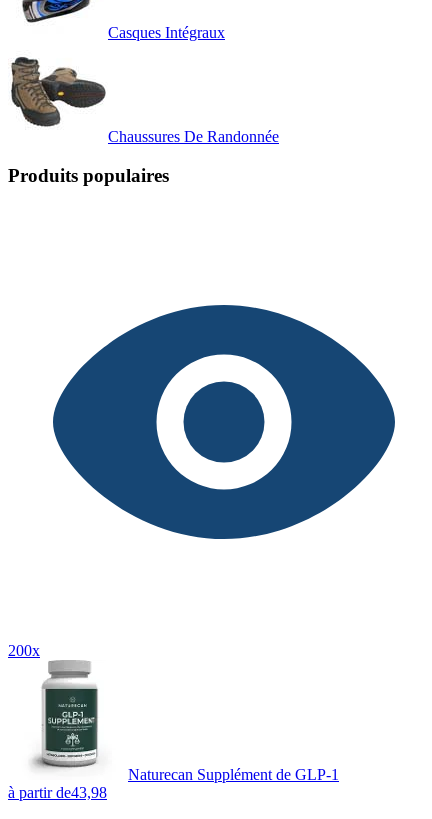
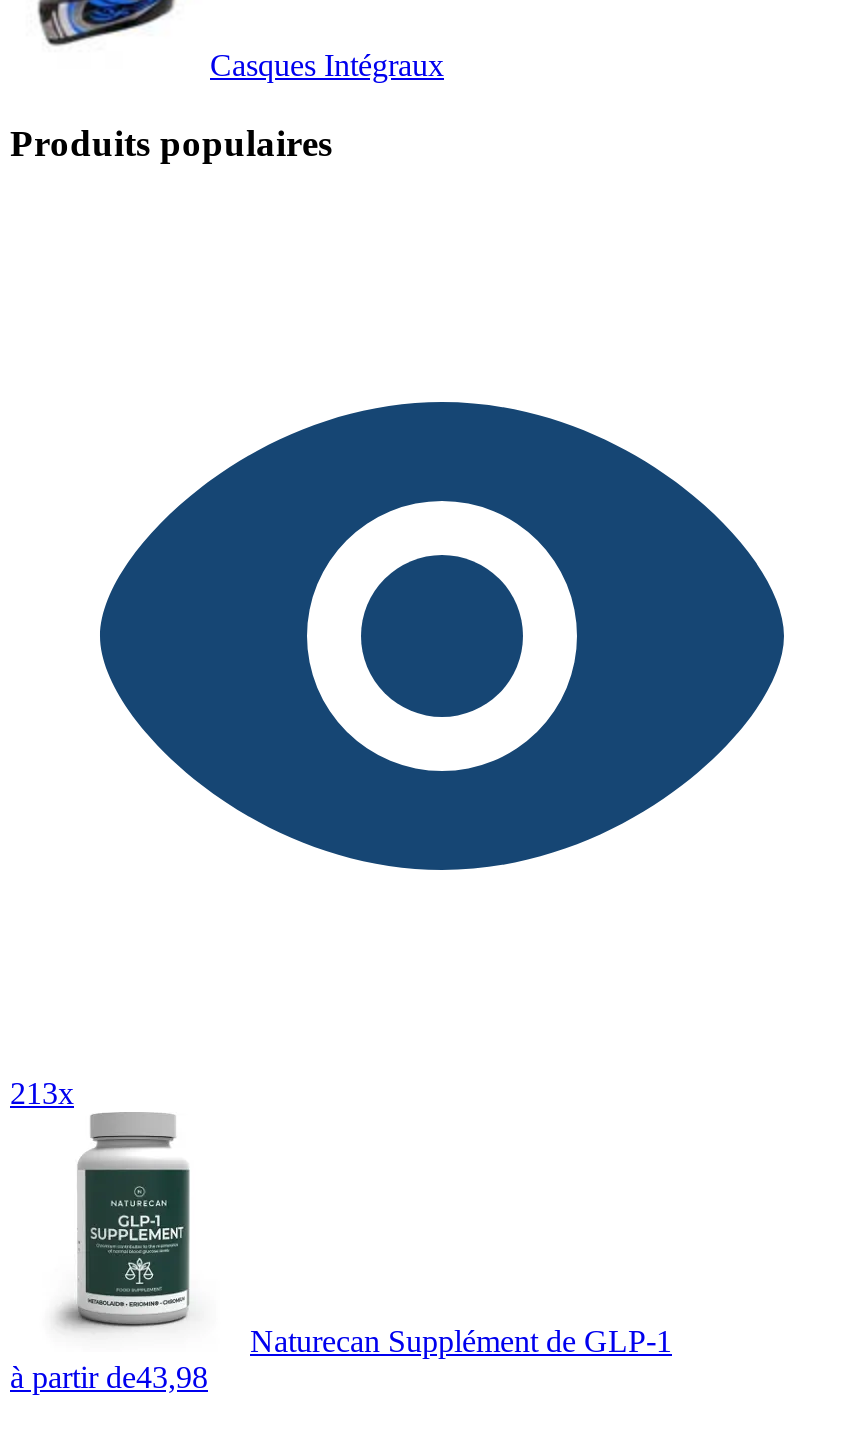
- [image]
- Chaussures De Randonnée

- 200x
+ 213x
